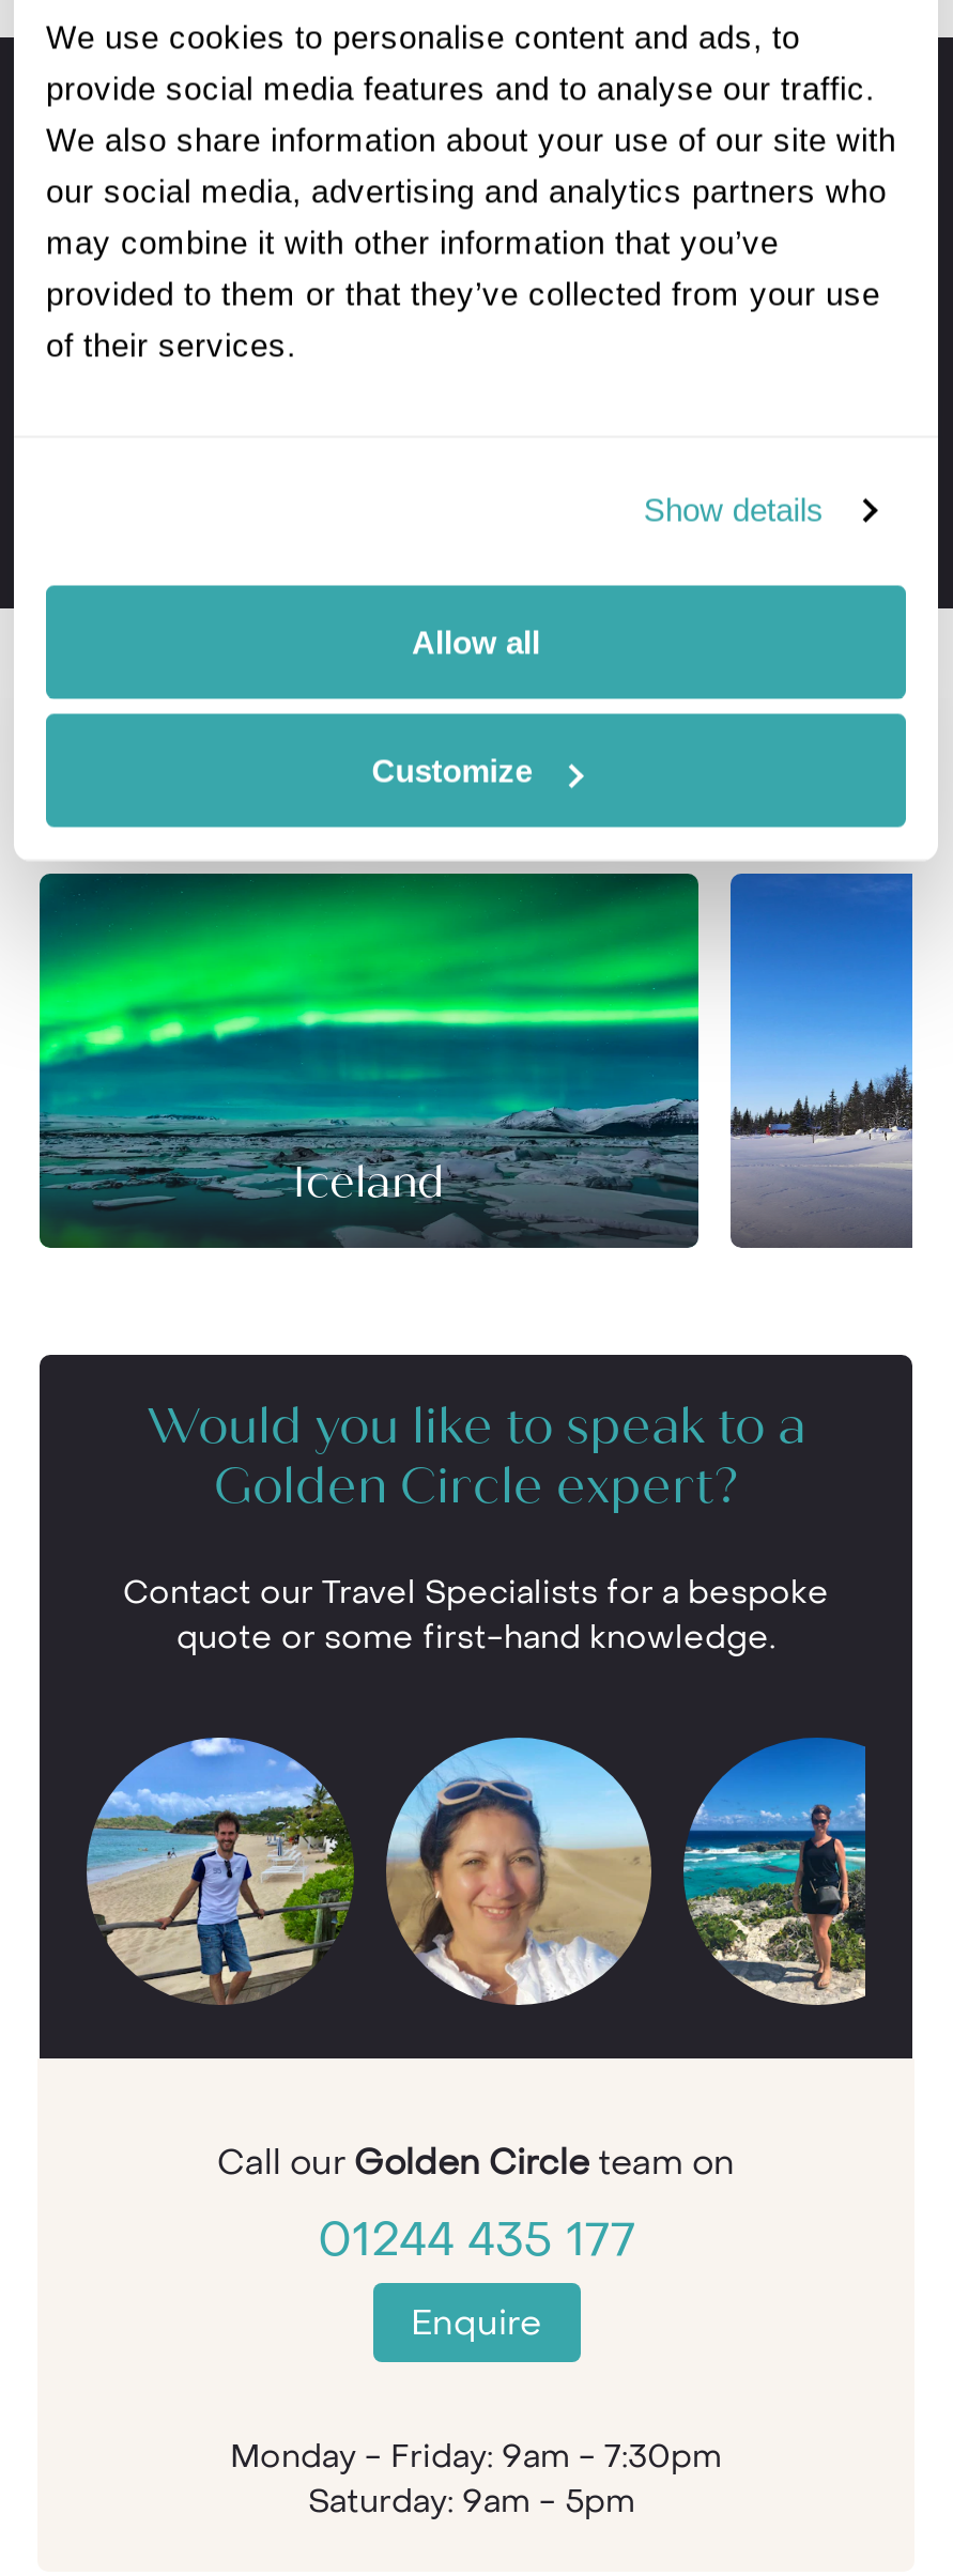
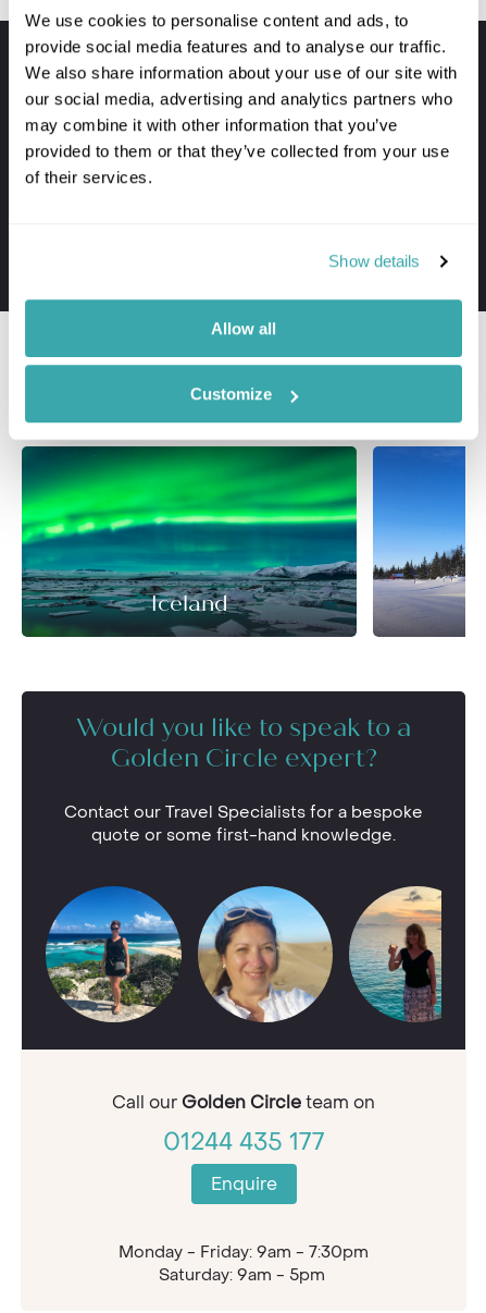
- [image]
+ [image]

- [image]
+ [image]
